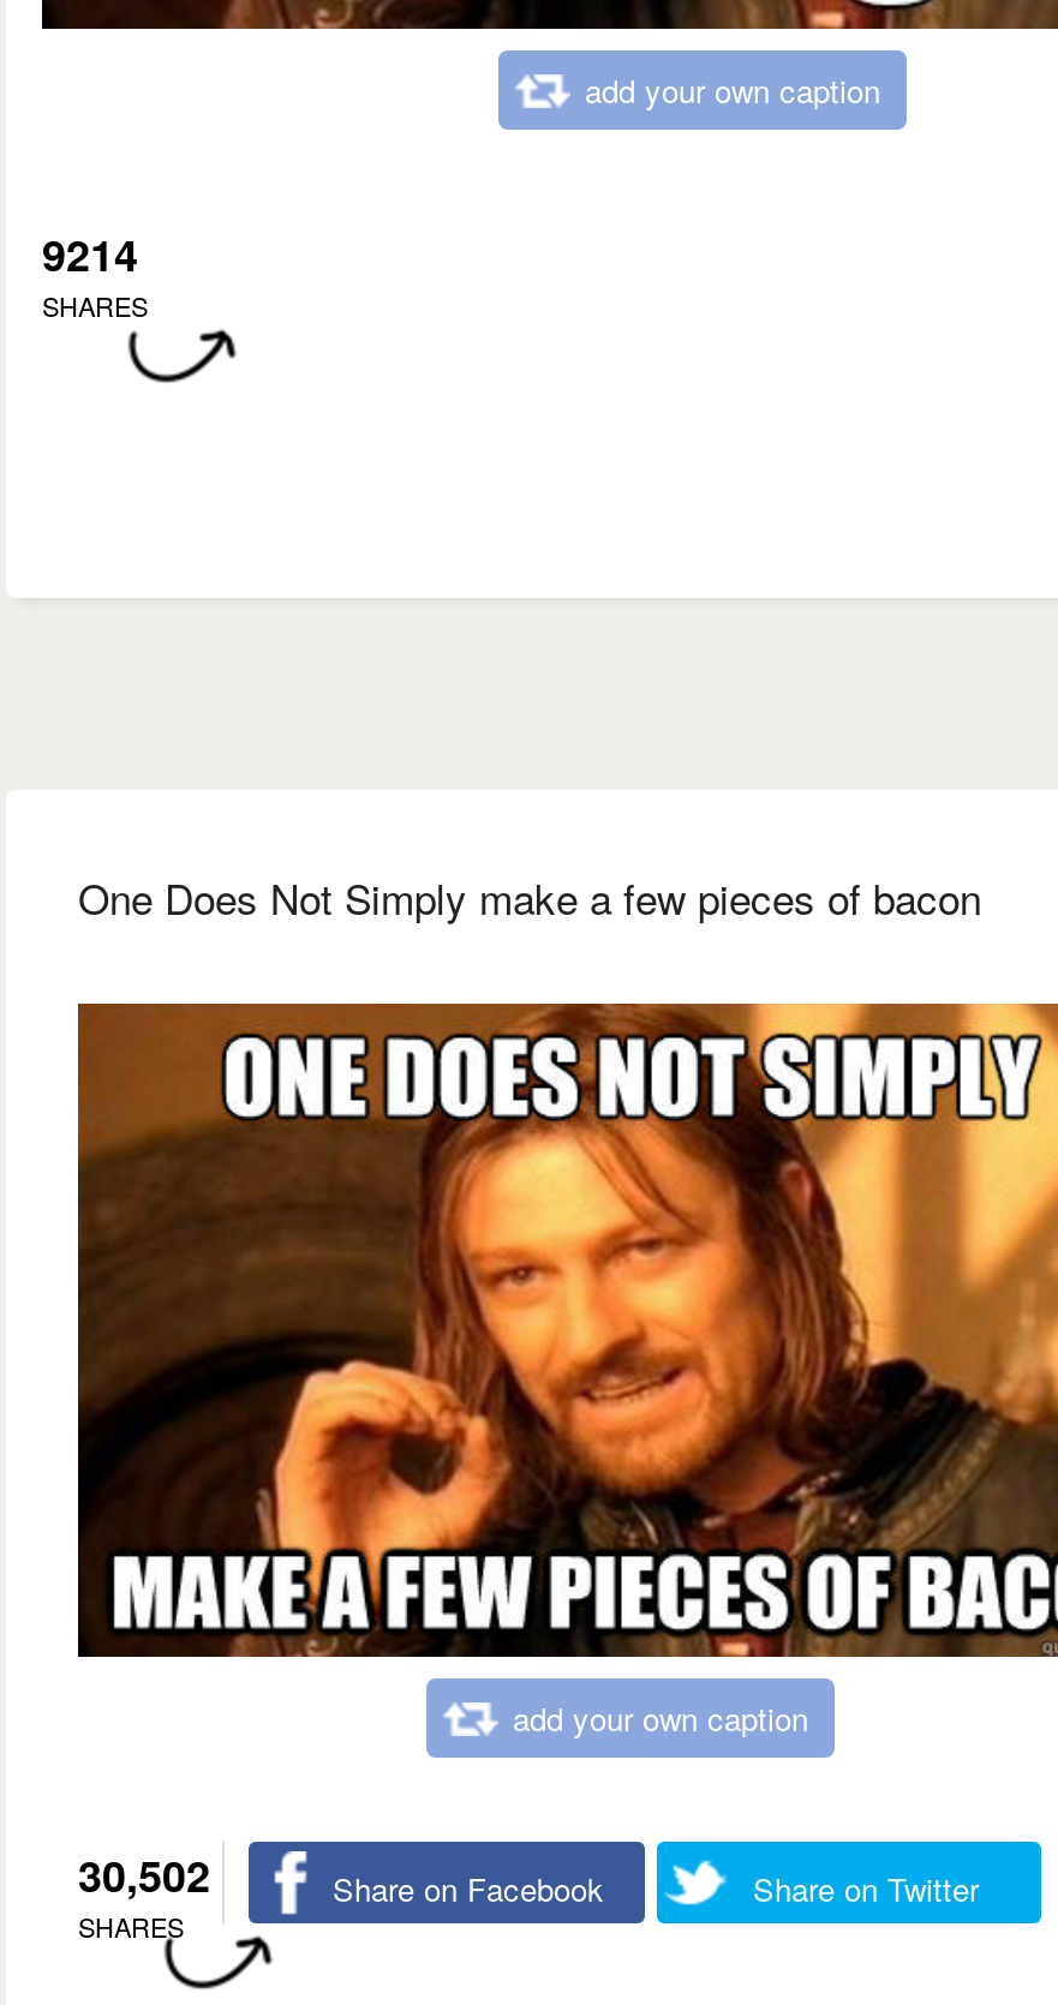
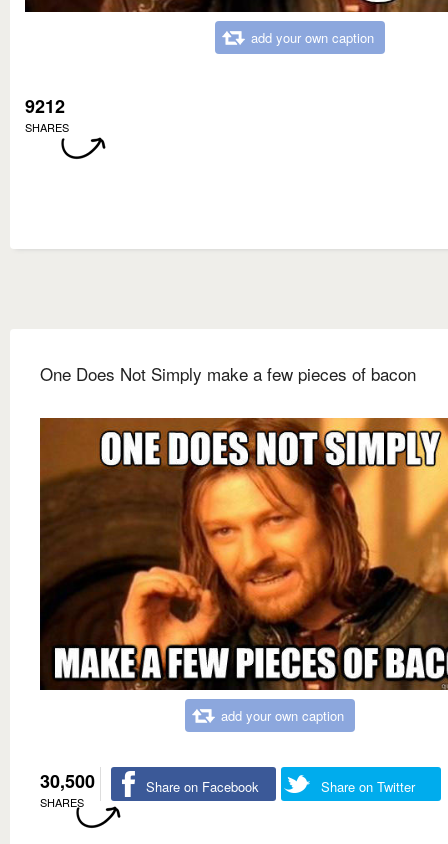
- 9214
+ 9212

- 30,502
+ 30,500
